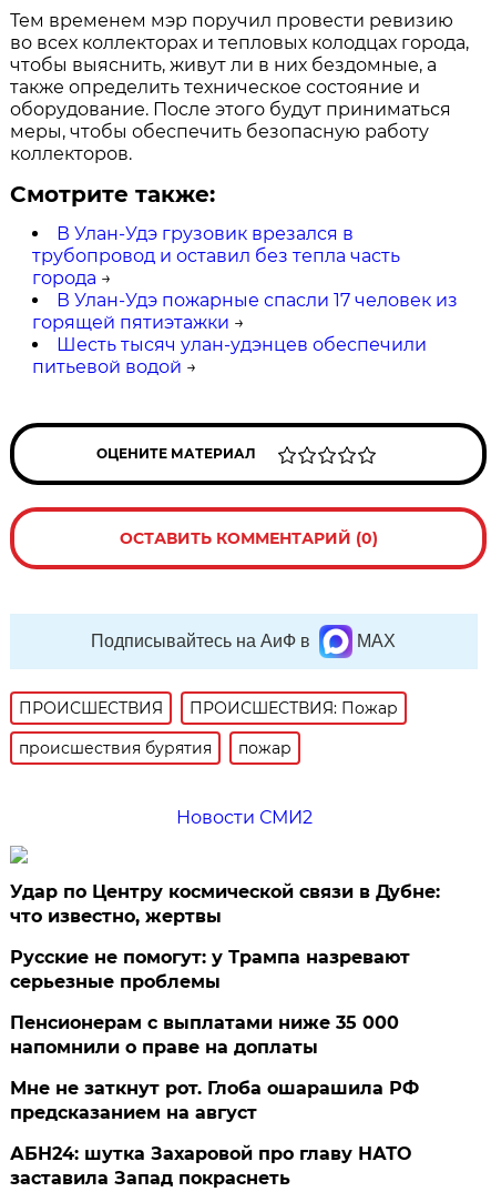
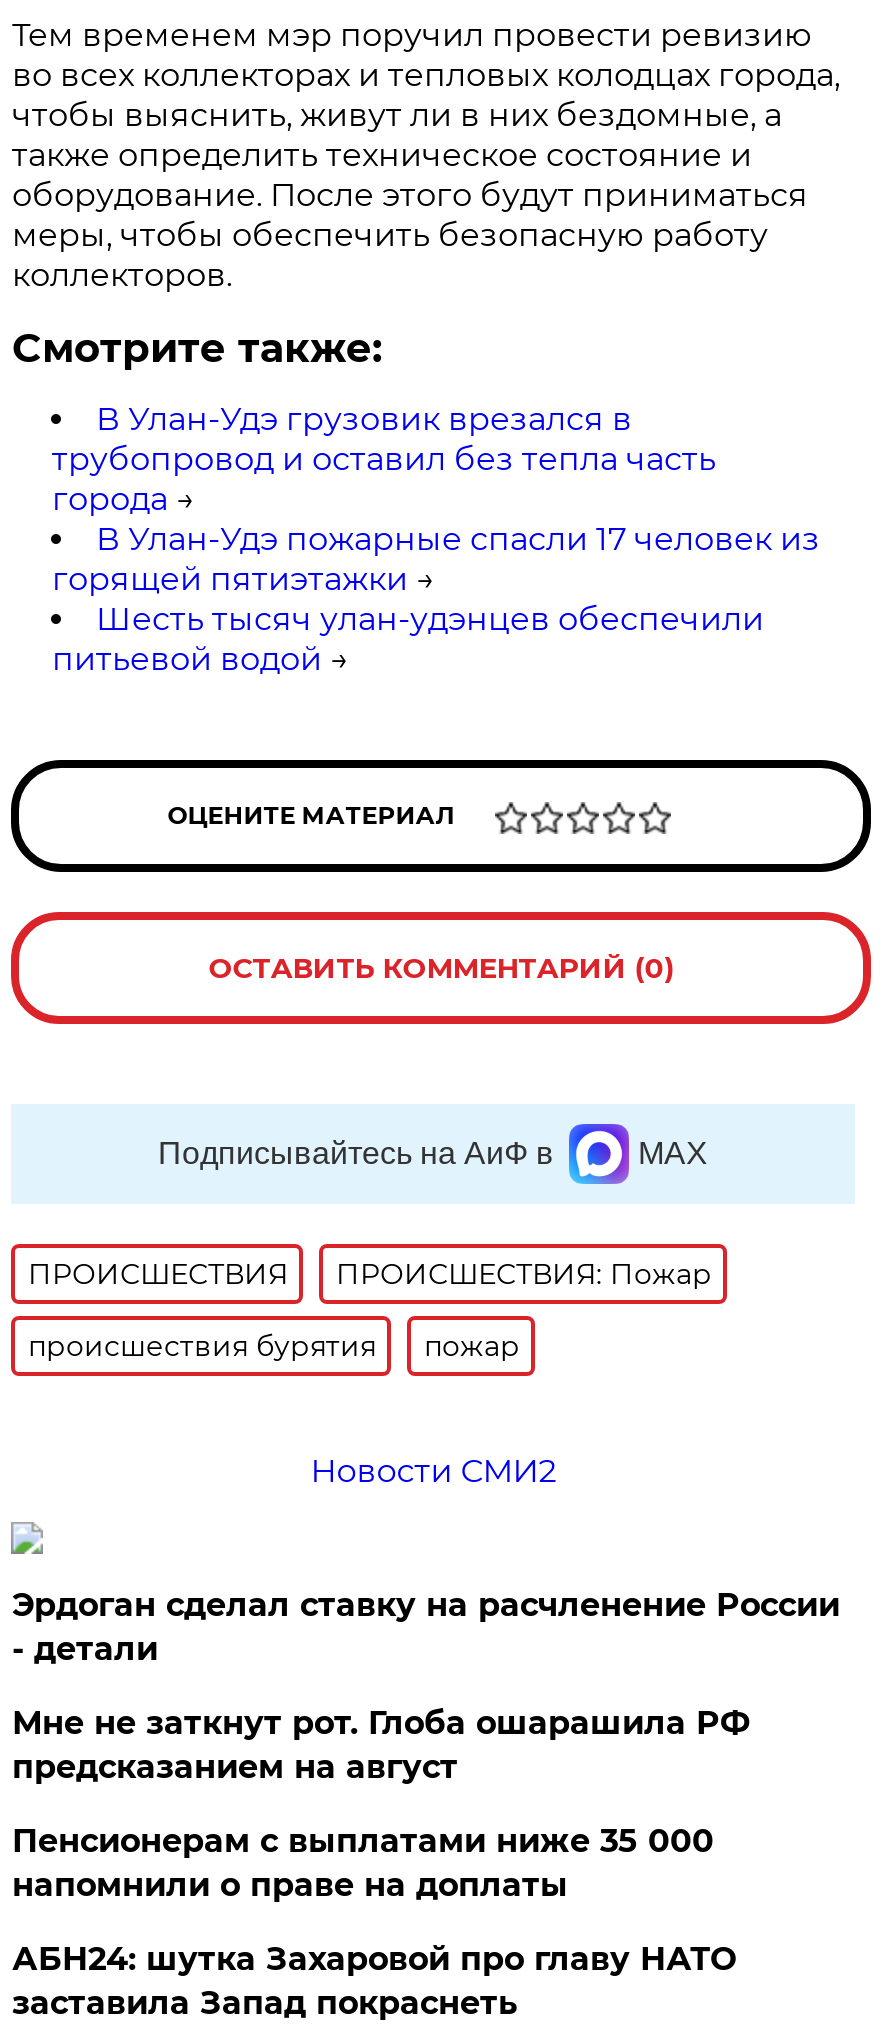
- Удар по Центру космической связи в Дубне:
- что известно, жертвы
+ Эрдоган сделал ставку на расчленение России
+ - детали

- Русские не помогут: у Трампа назревают
- серьезные проблемы

moved up: Мне не заткнут рот. Глоба ошарашила РФ | предсказанием на август
